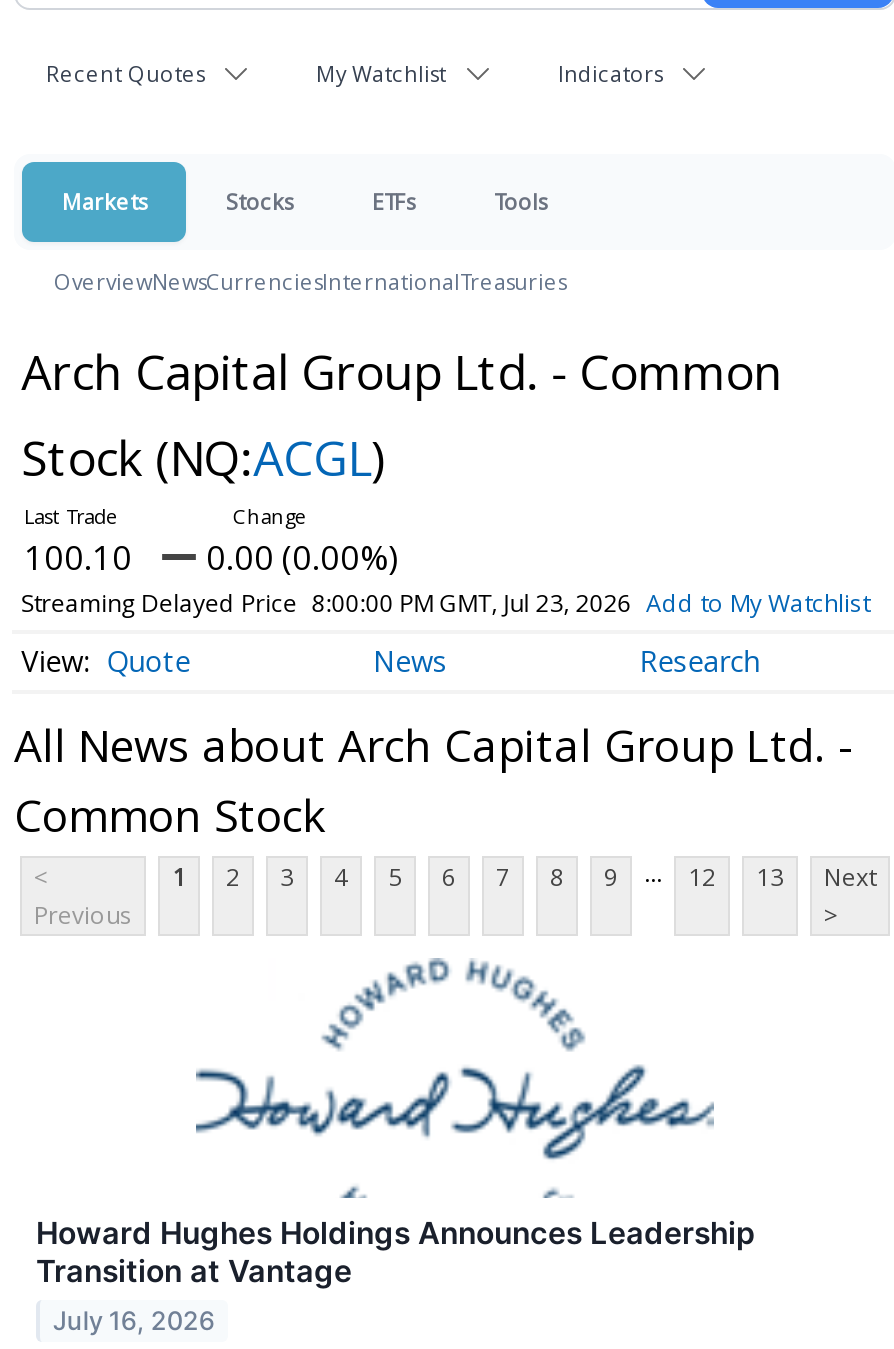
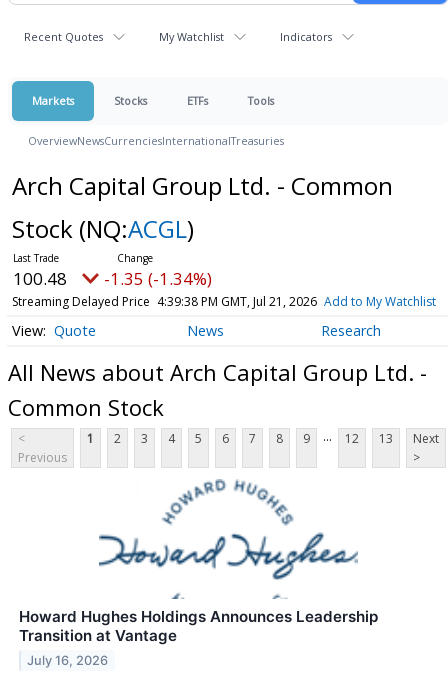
- 100.10
+ 100.48

- 0.00 (0.00%)
+ -1.35 (-1.34%)

- Streaming Delayed Price 8:00:00 PM GMT, Jul 23, 2026 Add to My Watchlist
+ Streaming Delayed Price 4:39:38 PM GMT, Jul 21, 2026 Add to My Watchlist
